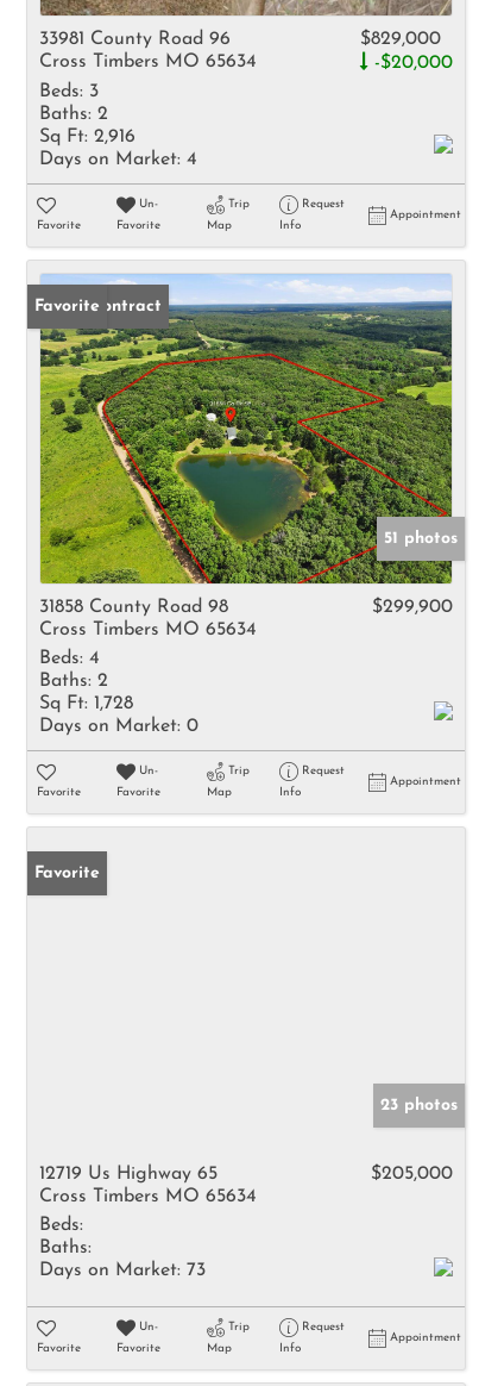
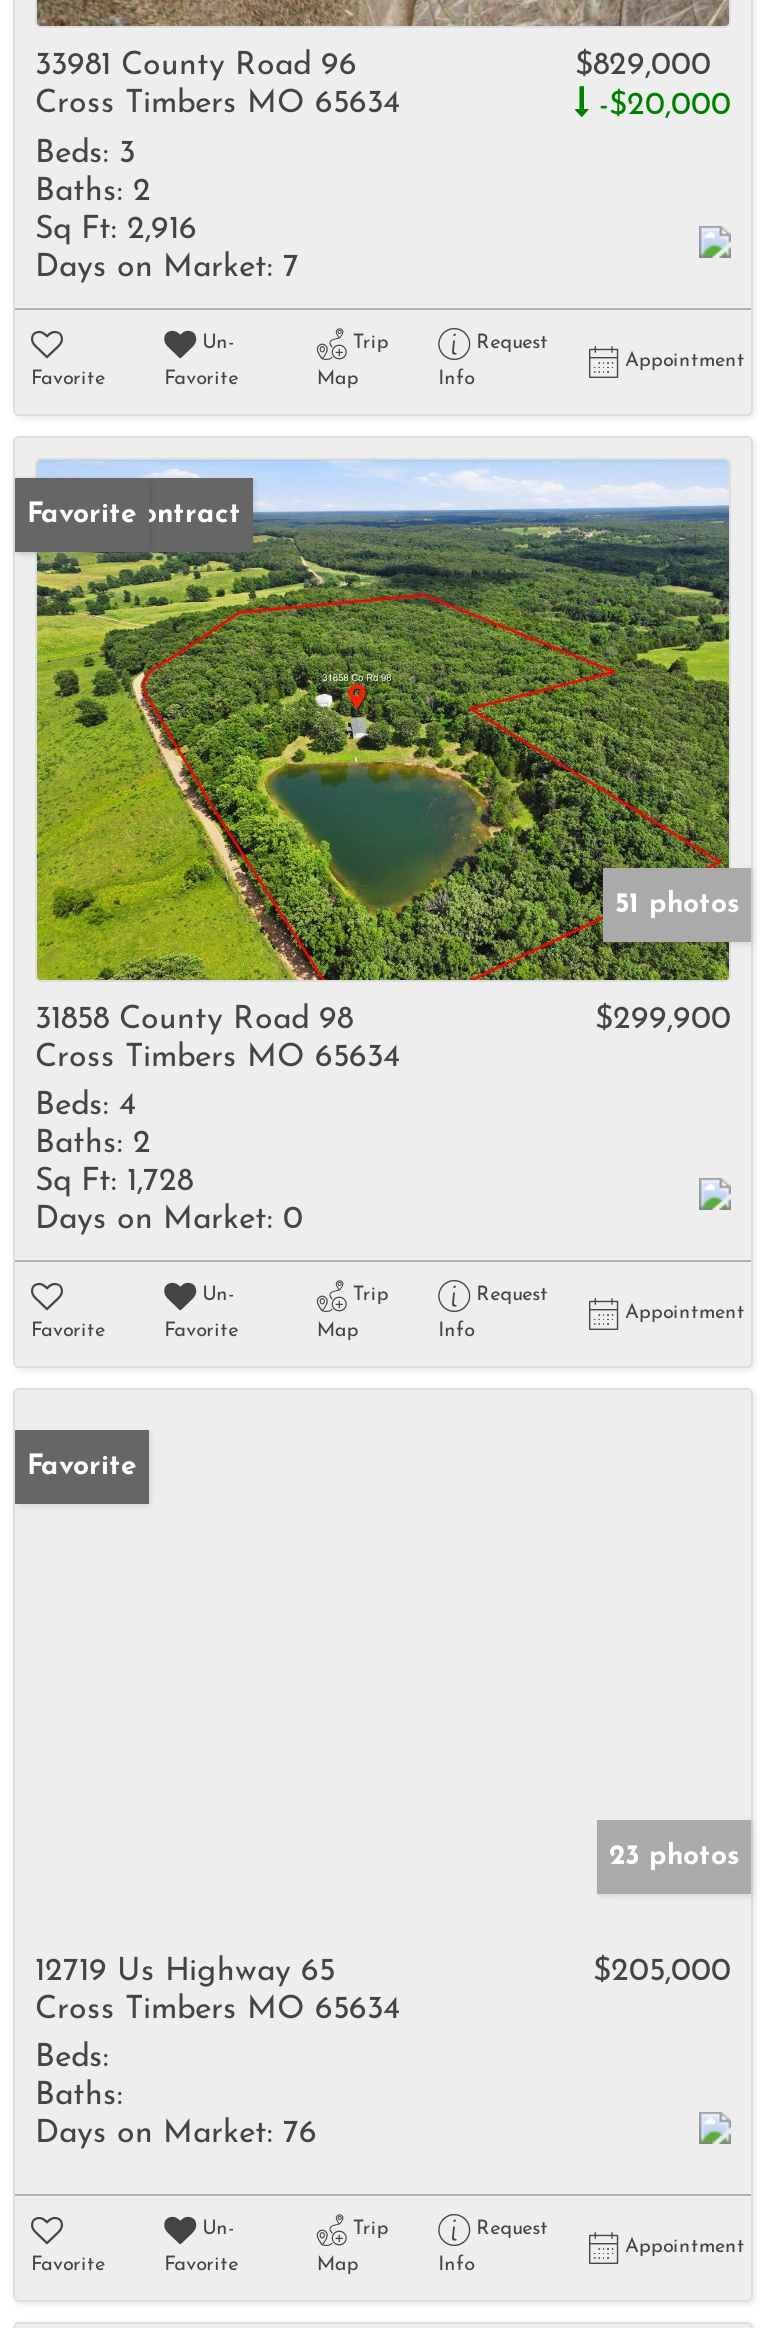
- Days on Market: 4
+ Days on Market: 7

- Days on Market: 73
+ Days on Market: 76
